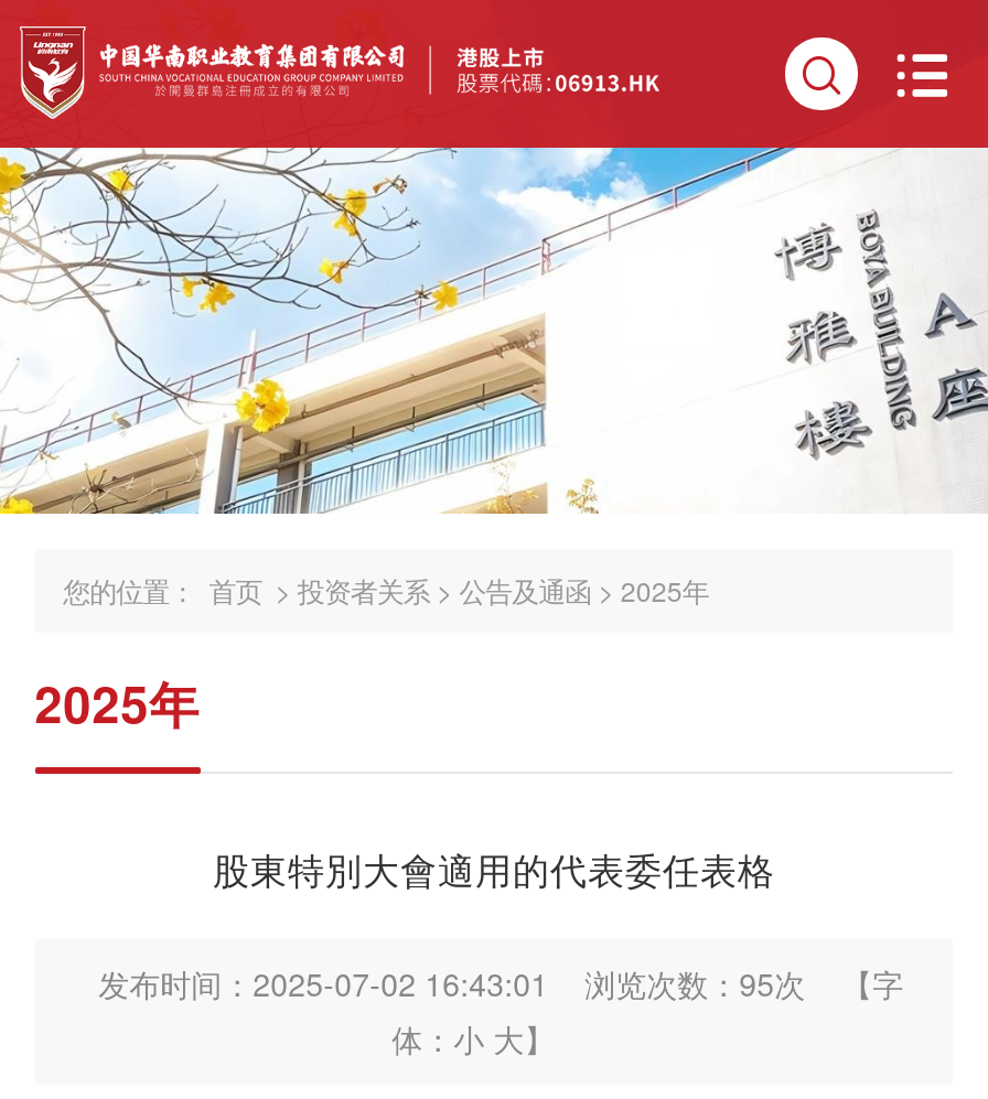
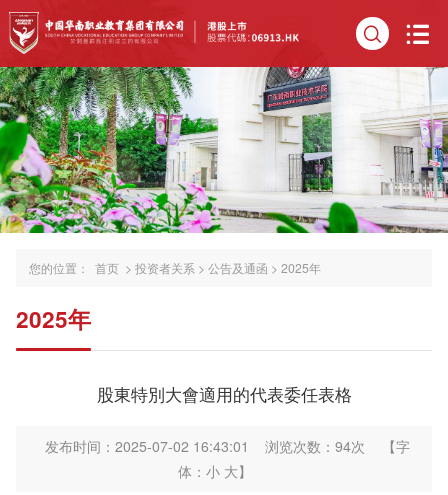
- [image]
+ [image]

- 发布时间：2025-07-02 16:43:01 浏览次数：95次 【字
+ 发布时间：2025-07-02 16:43:01 浏览次数：94次 【字
